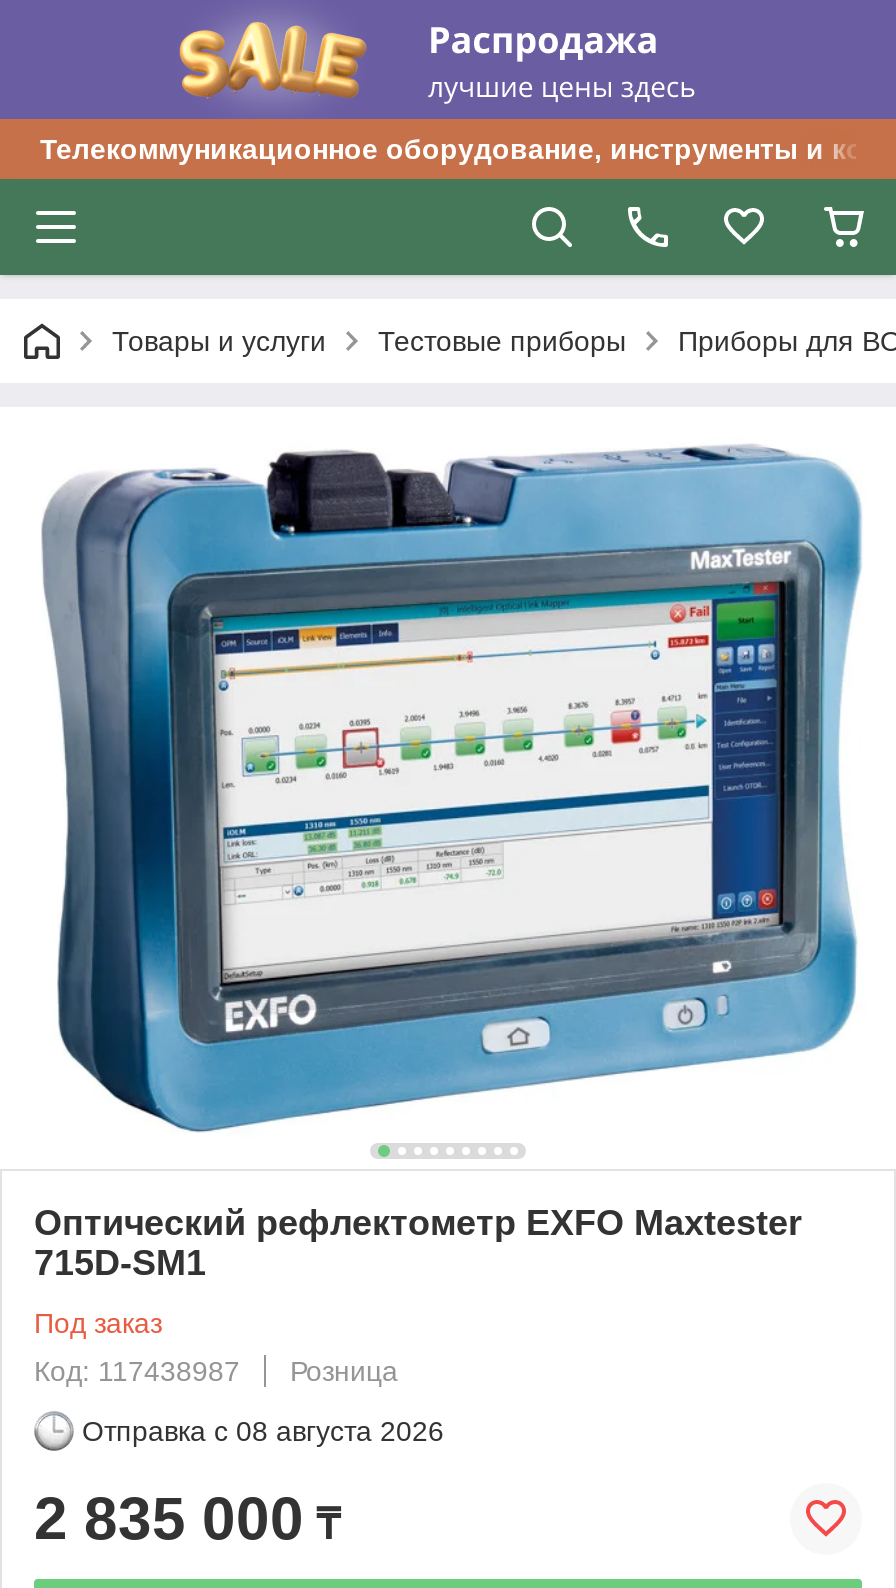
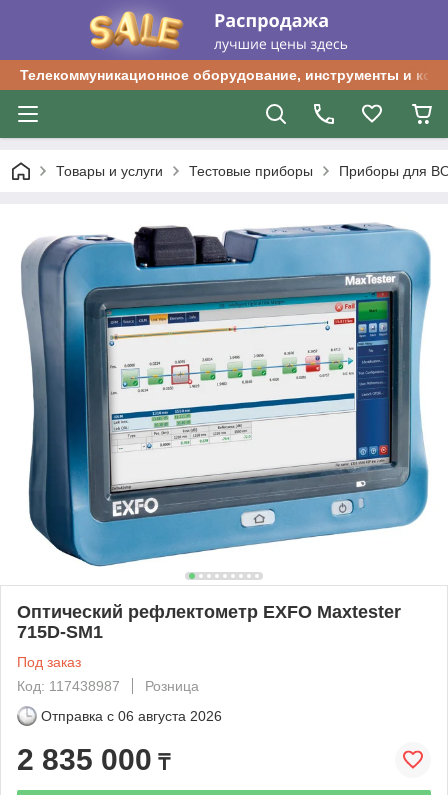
- Отправка с 08 августа 2026
+ Отправка с 06 августа 2026
